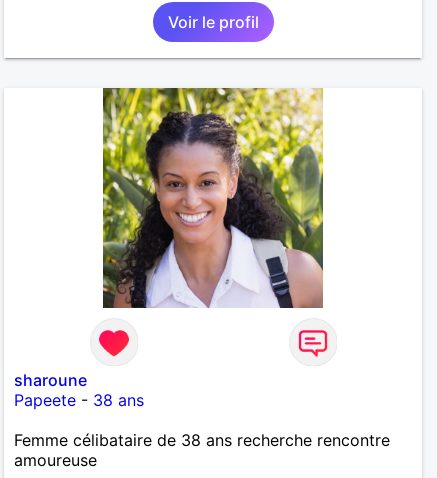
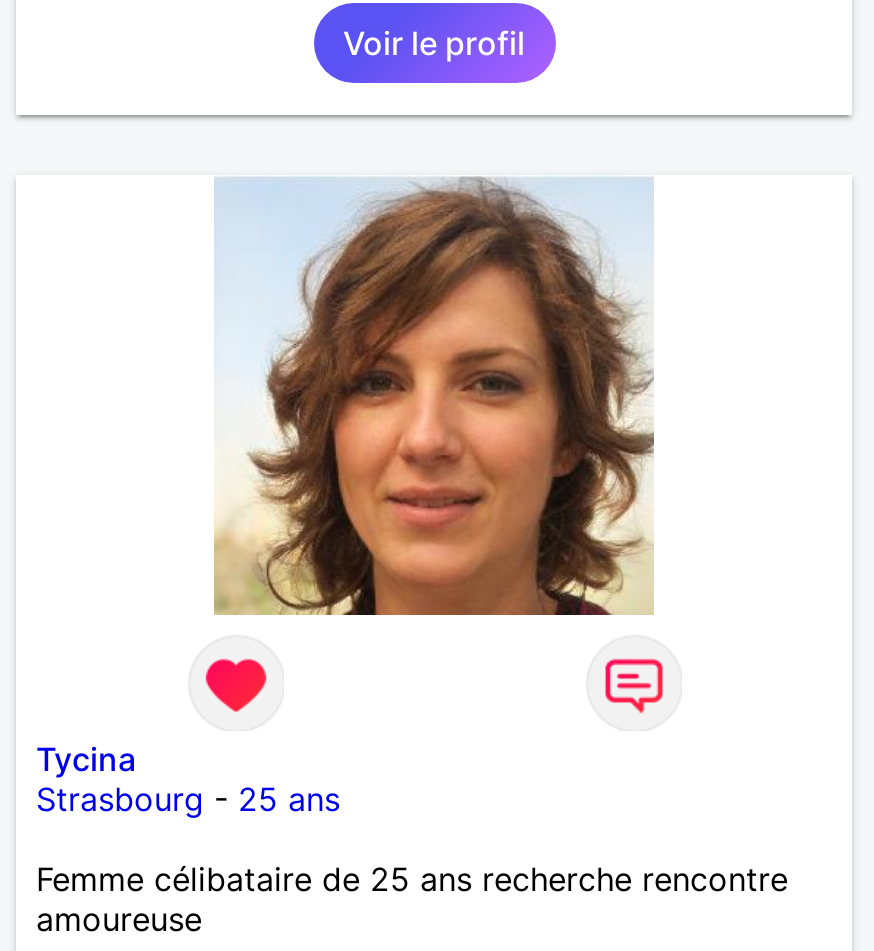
- [image]
+ [image]

- sharoune
- Papeete - 38 ans
+ Tycina
+ Strasbourg - 25 ans

- Femme célibataire de 38 ans recherche rencontre
+ Femme célibataire de 25 ans recherche rencontre
